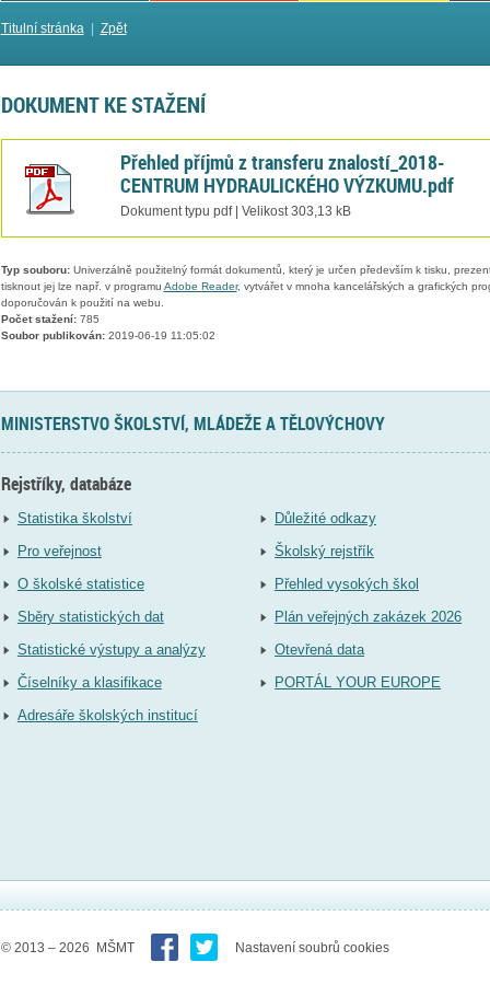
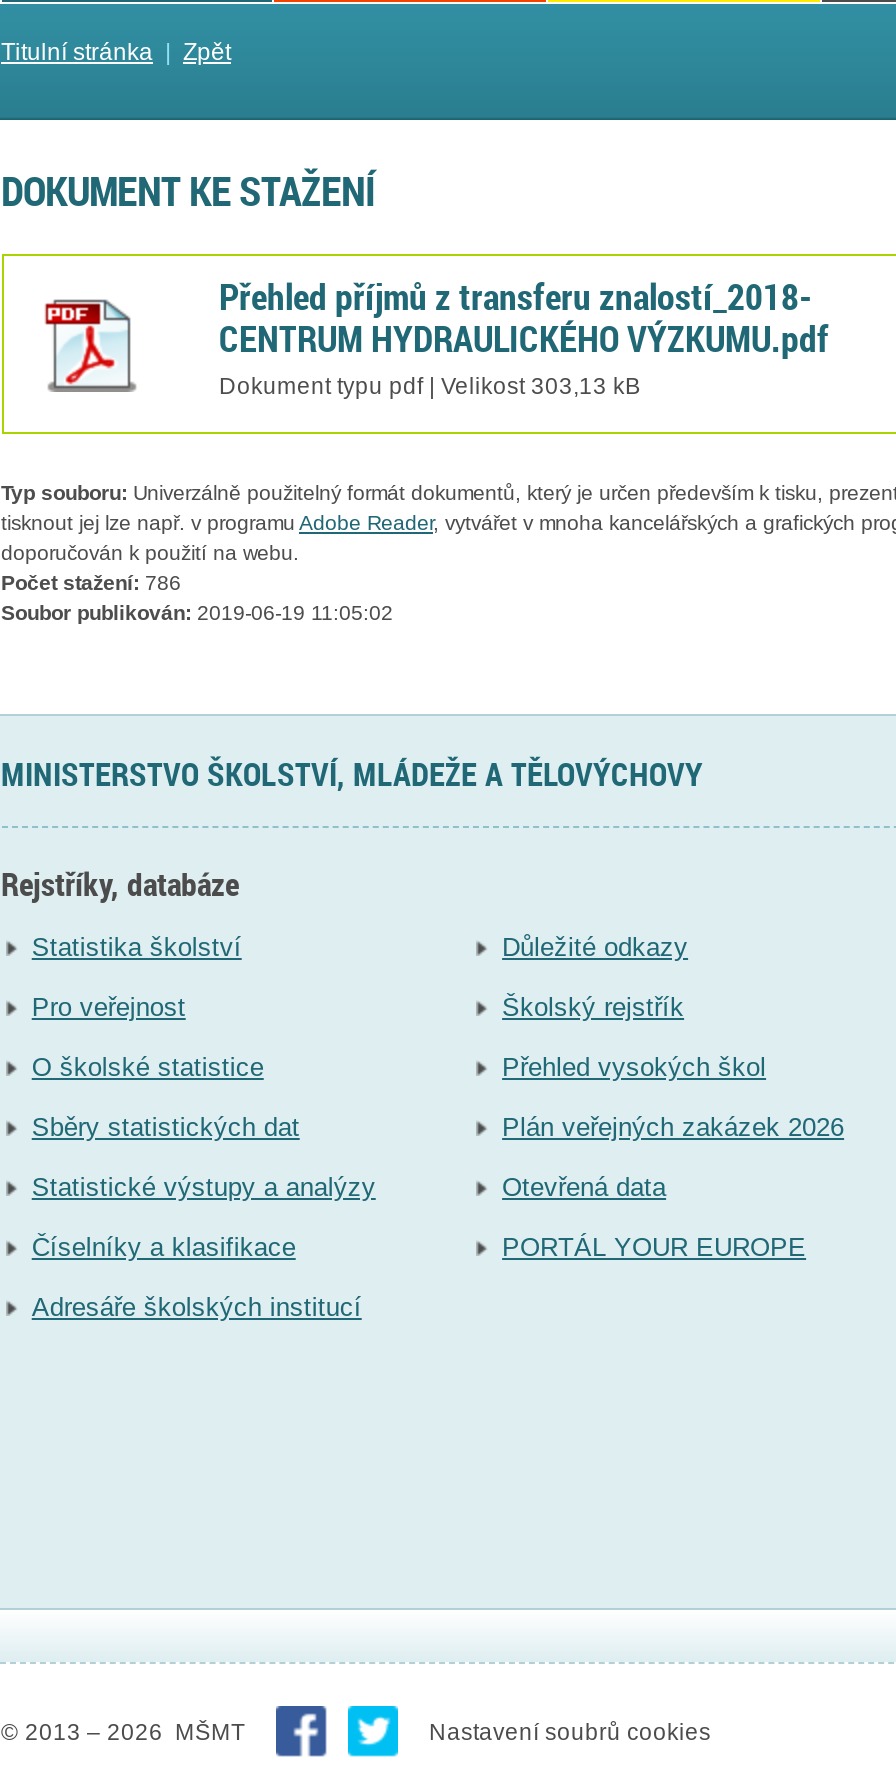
- Počet stažení: 785
+ Počet stažení: 786
